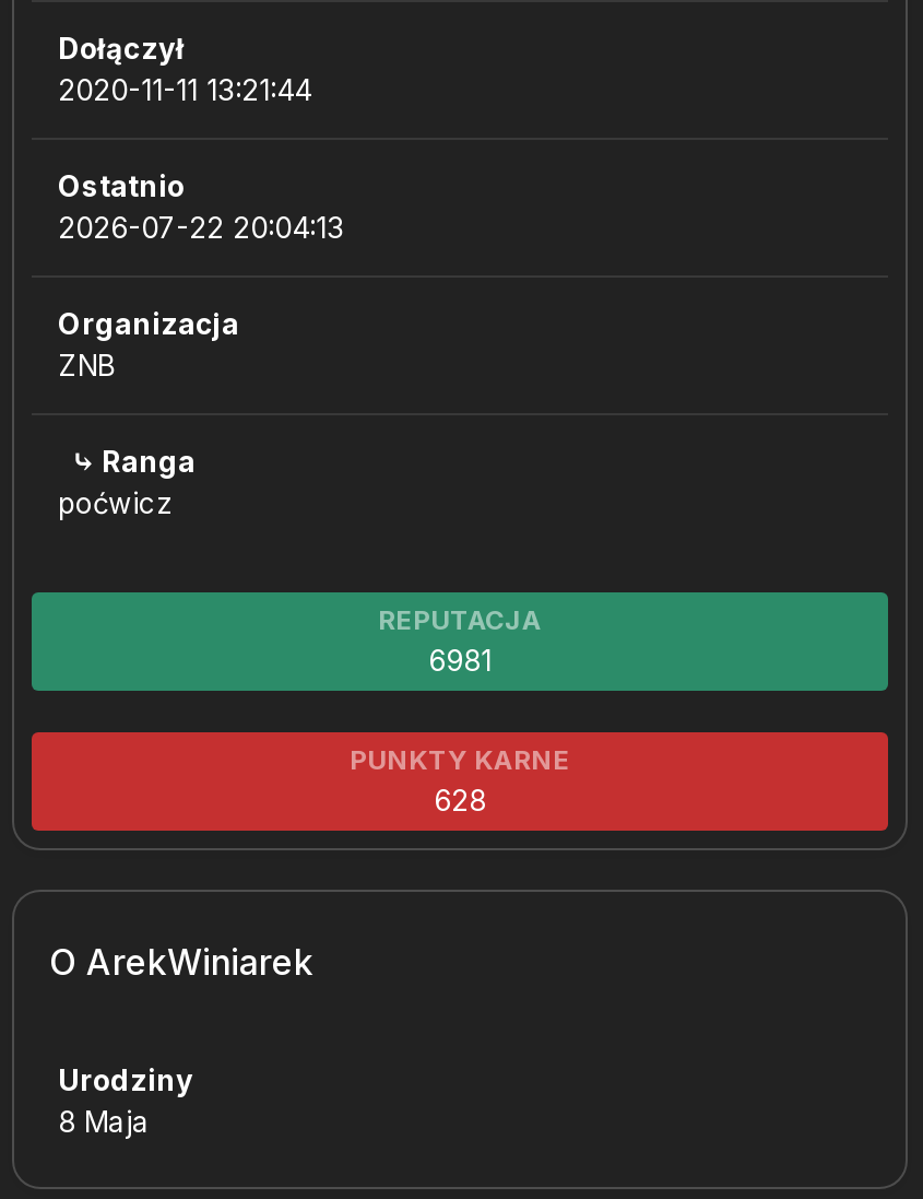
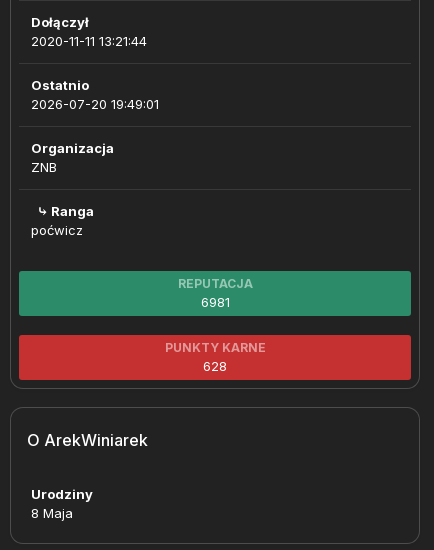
- 2026-07-22 20:04:13
+ 2026-07-20 19:49:01
